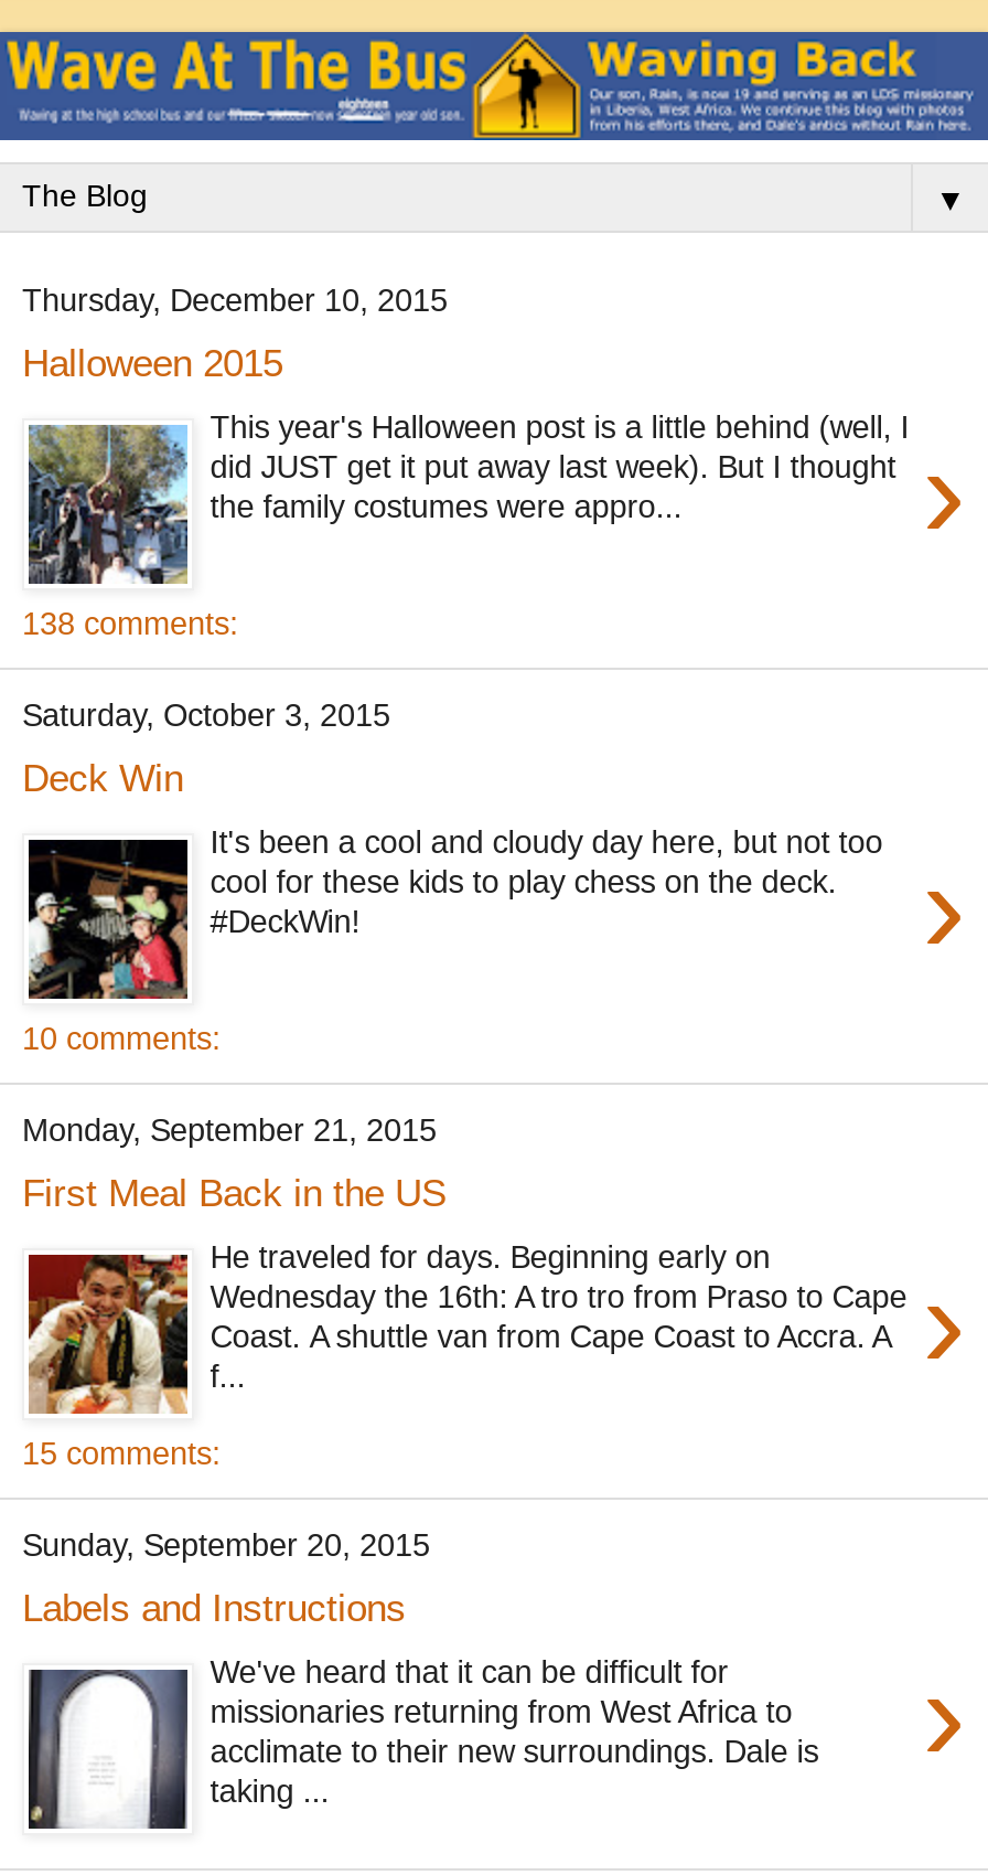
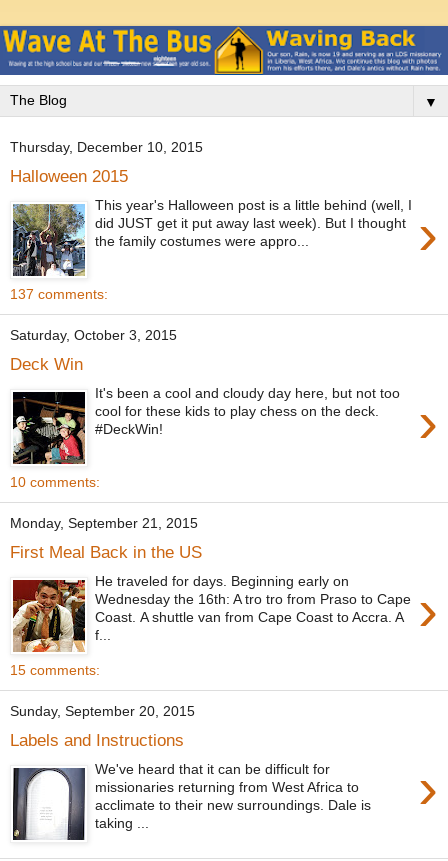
- 138 comments:
+ 137 comments:
